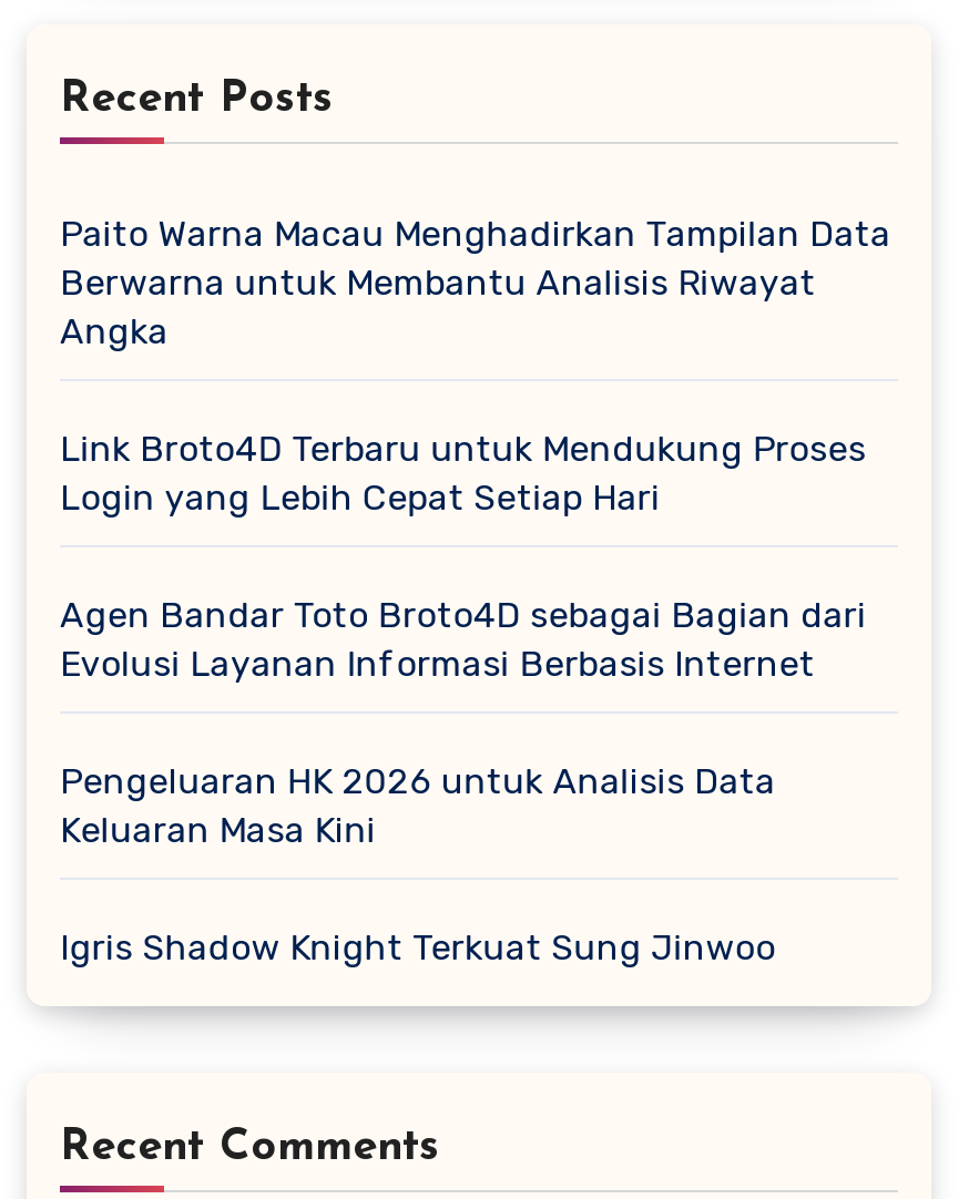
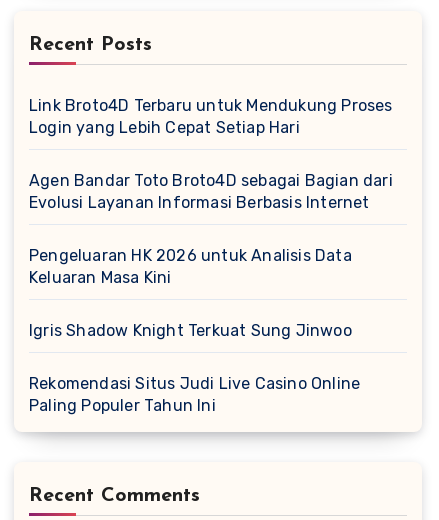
- Paito Warna Macau Menghadirkan Tampilan Data
- Berwarna untuk Membantu Analisis Riwayat
- Angka

moved up: Link Broto4D Terbaru untuk Mendukung Proses | Login yang Lebih Cepat Setiap Hari | Agen Bandar Toto Broto4D sebagai Bagian dari | Evolusi Layanan Informasi Berbasis Internet | Pengeluaran HK 2026 untuk Analisis Data | Keluaran Masa Kini | Igris Shadow Knight Terkuat Sung Jinwoo

+ Rekomendasi Situs Judi Live Casino Online
+ Paling Populer Tahun Ini
